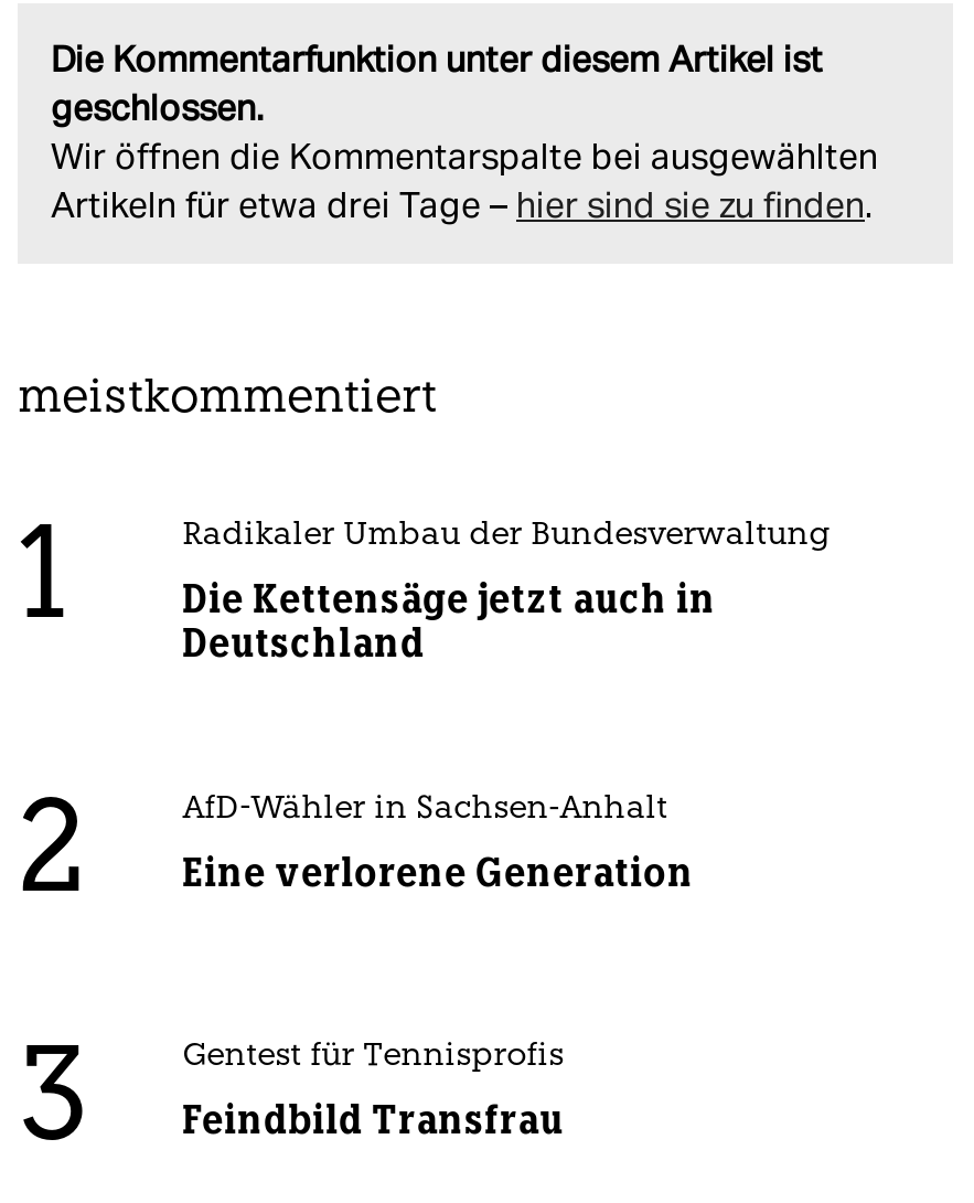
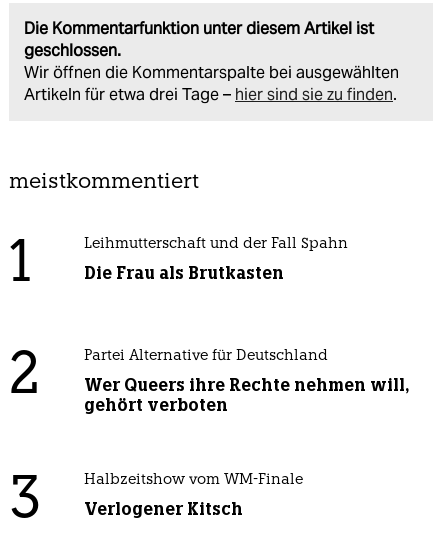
- Radikaler Umbau der Bundesverwaltung
+ Leihmutterschaft und der Fall Spahn

- Die Kettensäge jetzt auch in
- Deutschland
+ Die Frau als Brutkasten

- AfD-Wähler in Sachsen-Anhalt
+ Partei Alternative für Deutschland

- Eine verlorene Generation
+ Wer Queers ihre Rechte nehmen will,
+ gehört verboten

- Gentest für Tennisprofis
+ Halbzeitshow vom WM-Finale

- Feindbild Transfrau
+ Verlogener Kitsch
